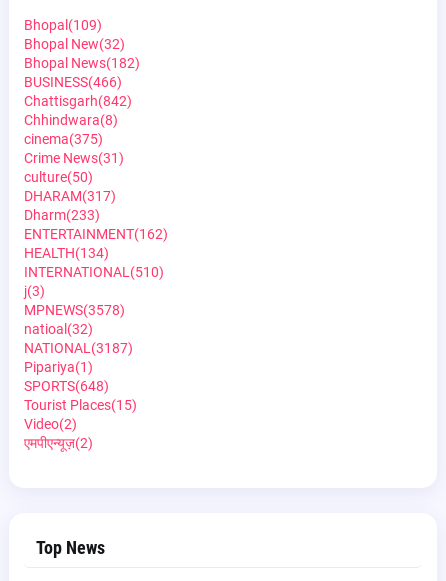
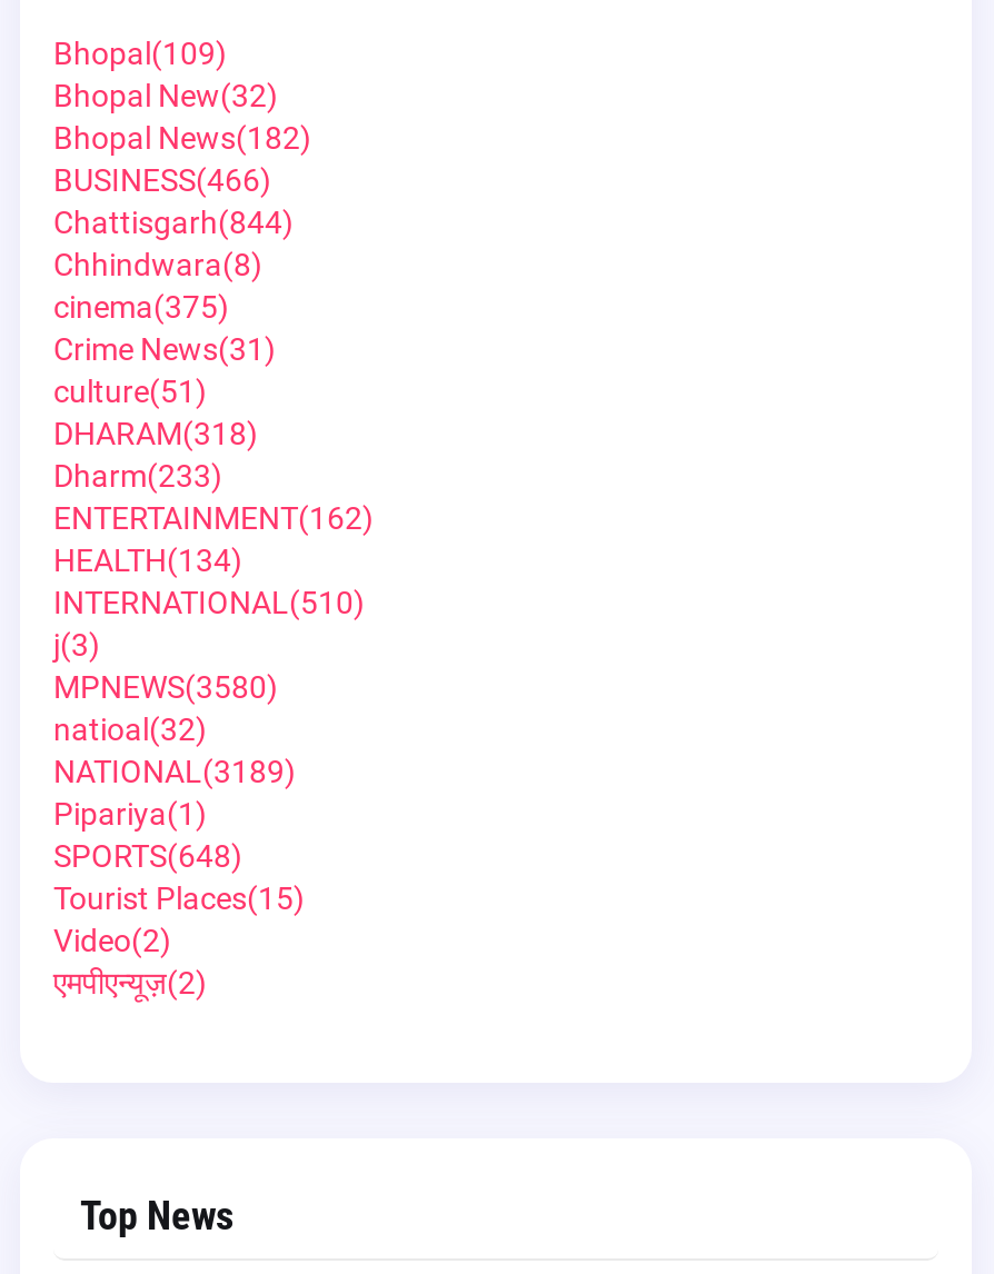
- Chattisgarh(842)
+ Chattisgarh(844)

- culture(50)
+ culture(51)

- DHARAM(317)
+ DHARAM(318)

- MPNEWS(3578)
+ MPNEWS(3580)

- NATIONAL(3187)
+ NATIONAL(3189)
